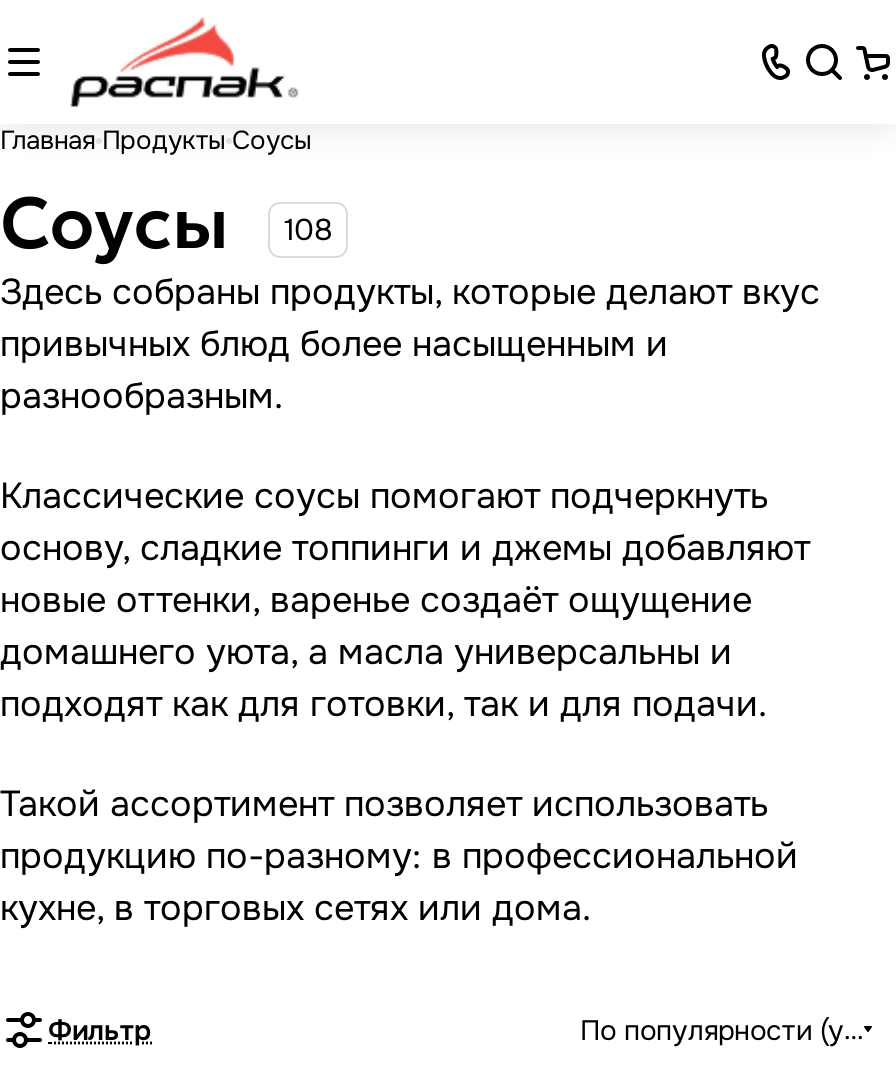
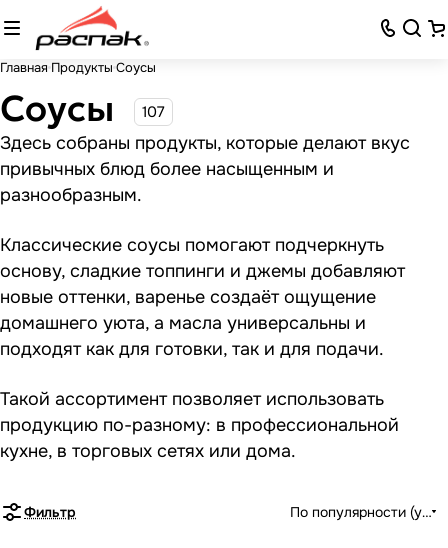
- Соусы 108
+ Соусы 107
